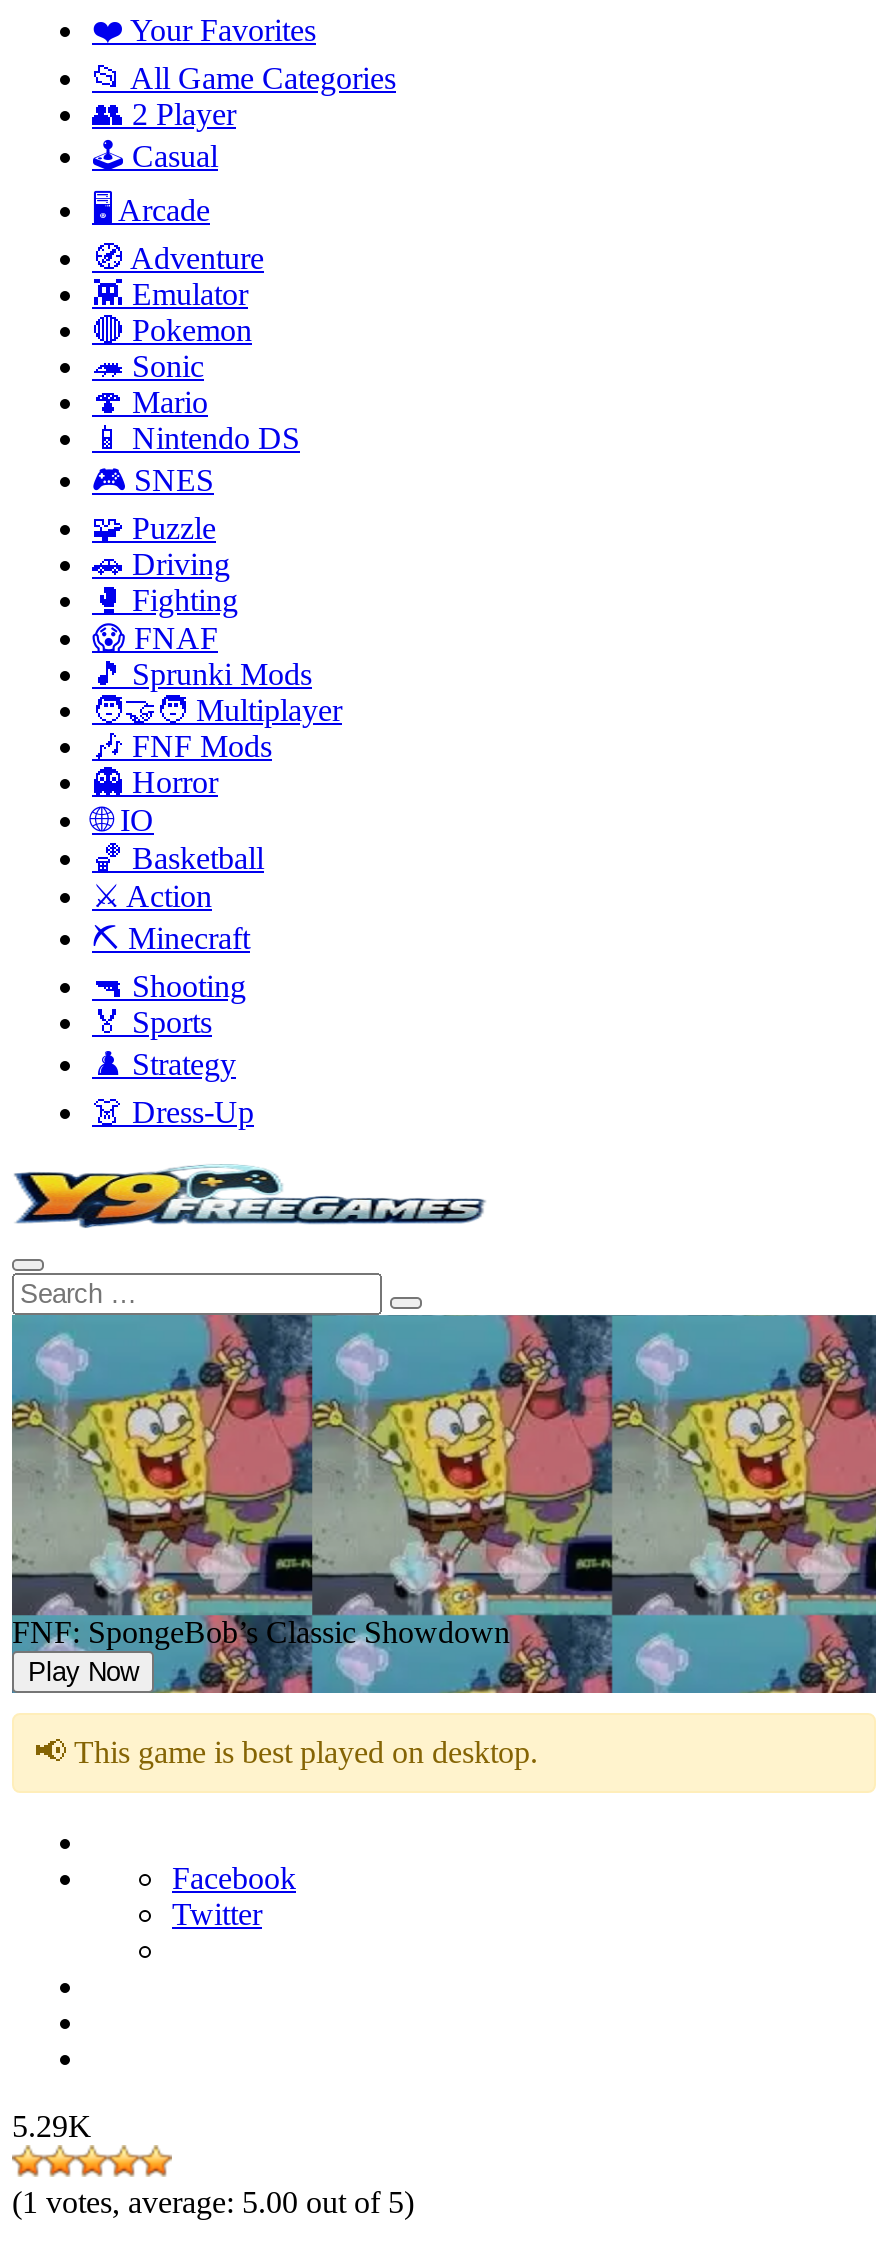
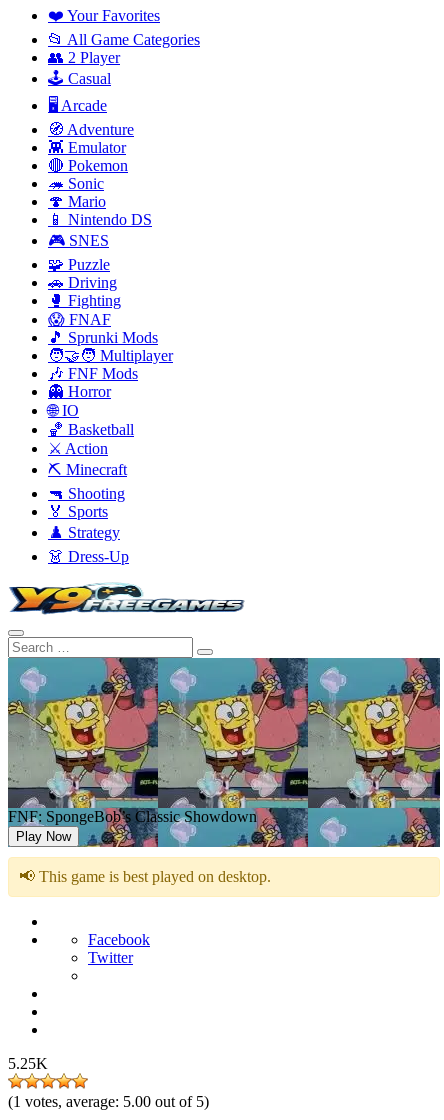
- 5.29K
+ 5.25K
